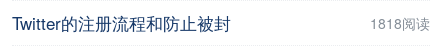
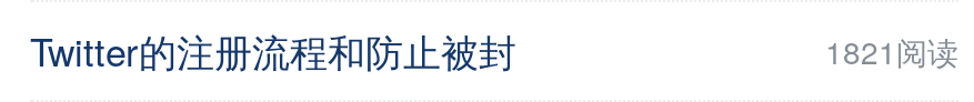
- 1818阅读
+ 1821阅读
